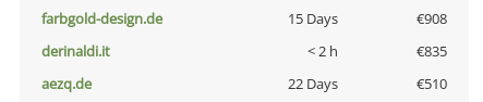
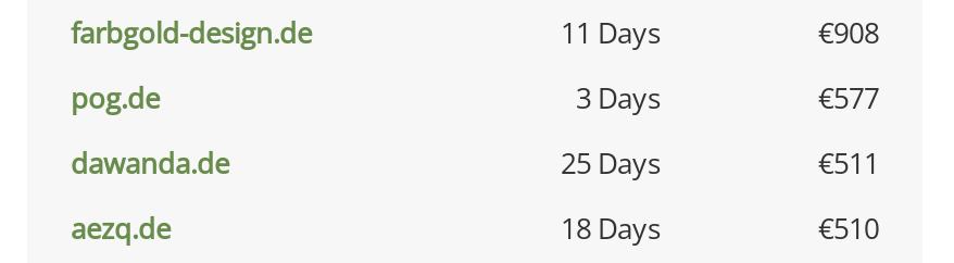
- 15 Days
+ 11 Days

- derinaldi.it
- < 2 h
- €835
+ pog.de
+ 3 Days
+ €577
+ dawanda.de
+ 25 Days
+ €511

- 22 Days
+ 18 Days
